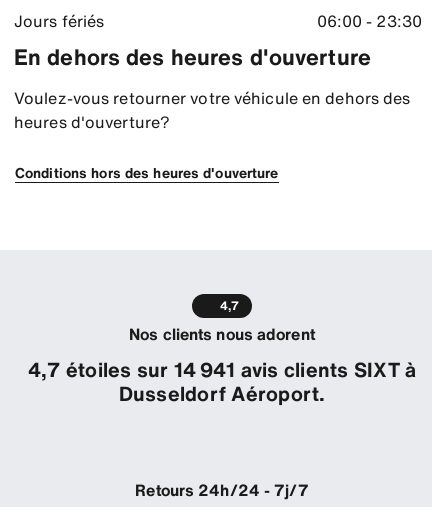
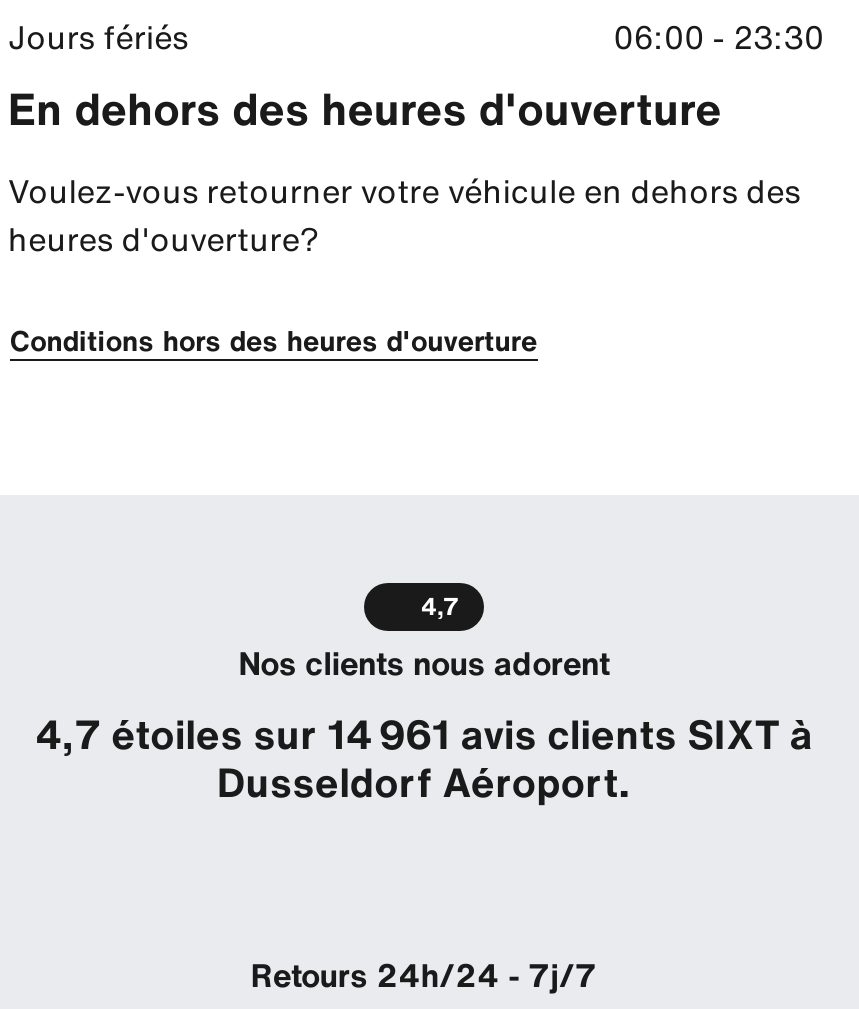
- 4,7 étoiles sur 14 941 avis clients SIXT à
+ 4,7 étoiles sur 14 961 avis clients SIXT à
